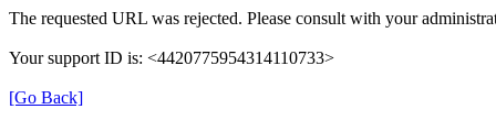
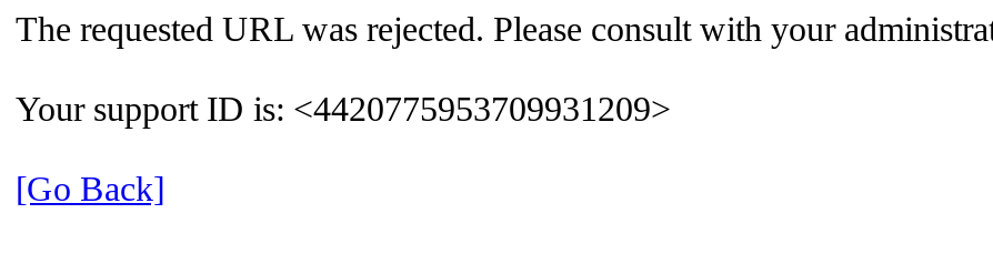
- Your support ID is: <4420775954314110733>
+ Your support ID is: <4420775953709931209>
